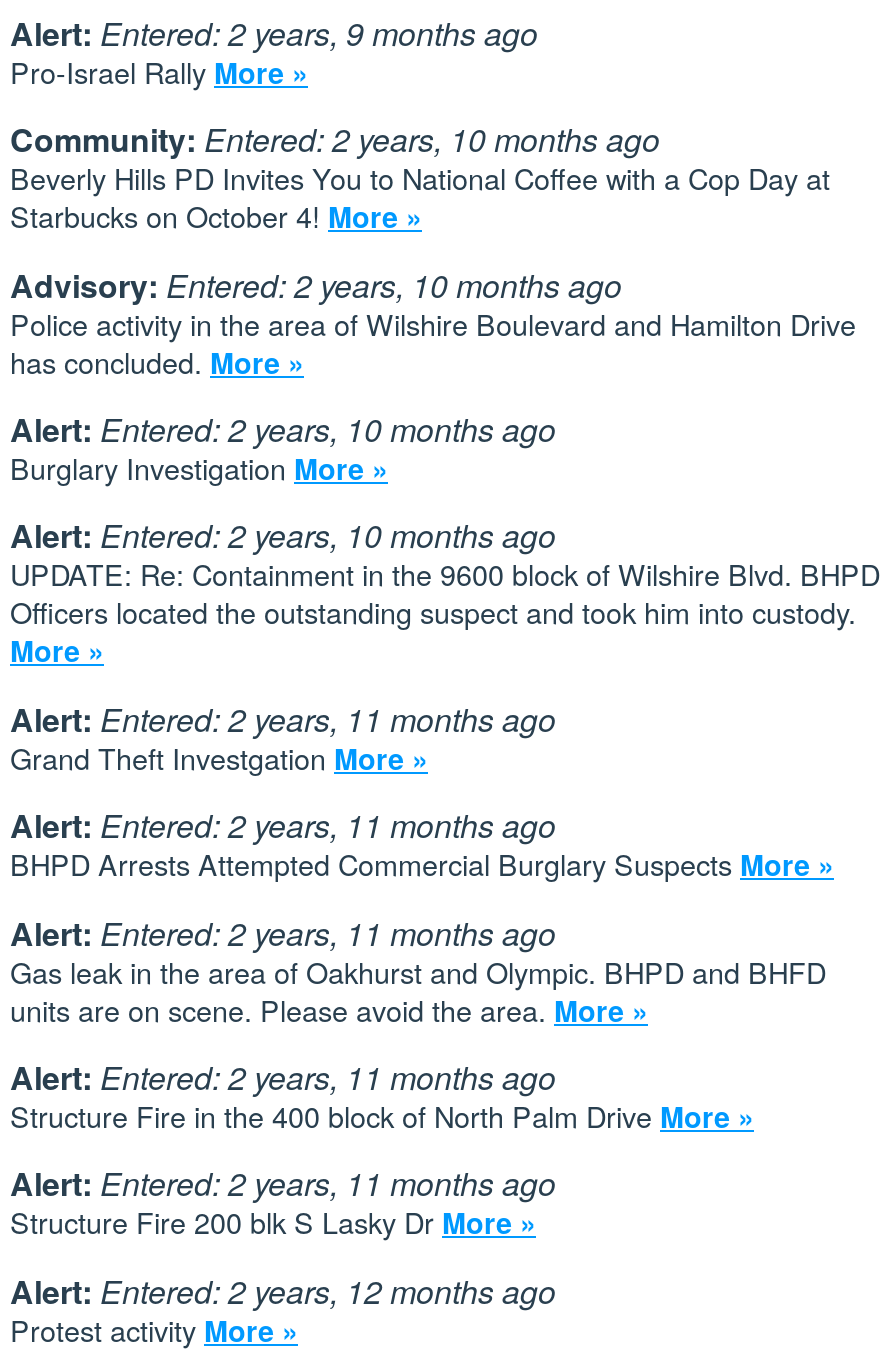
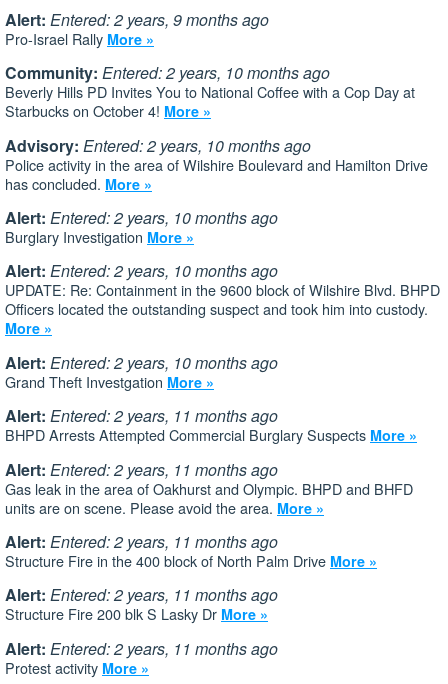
- Alert: Entered: 2 years, 11 months ago
+ Alert: Entered: 2 years, 10 months ago

- Alert: Entered: 2 years, 12 months ago
+ Alert: Entered: 2 years, 11 months ago
